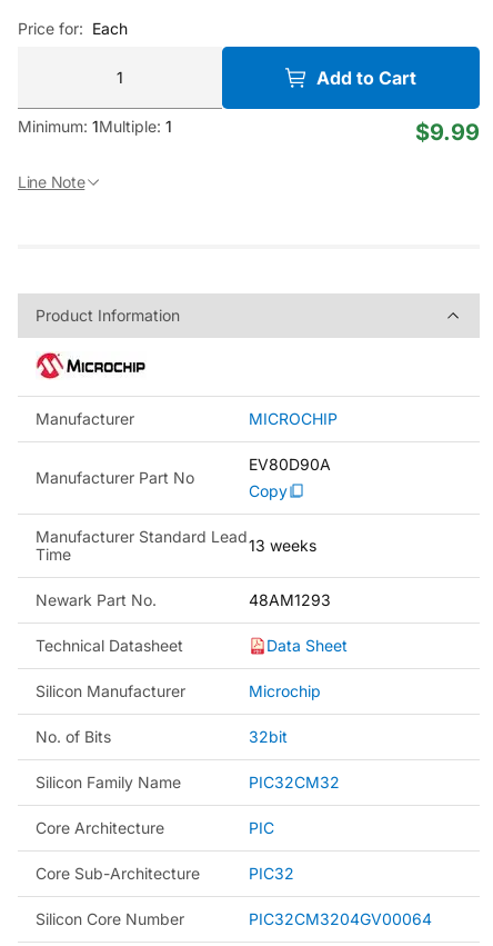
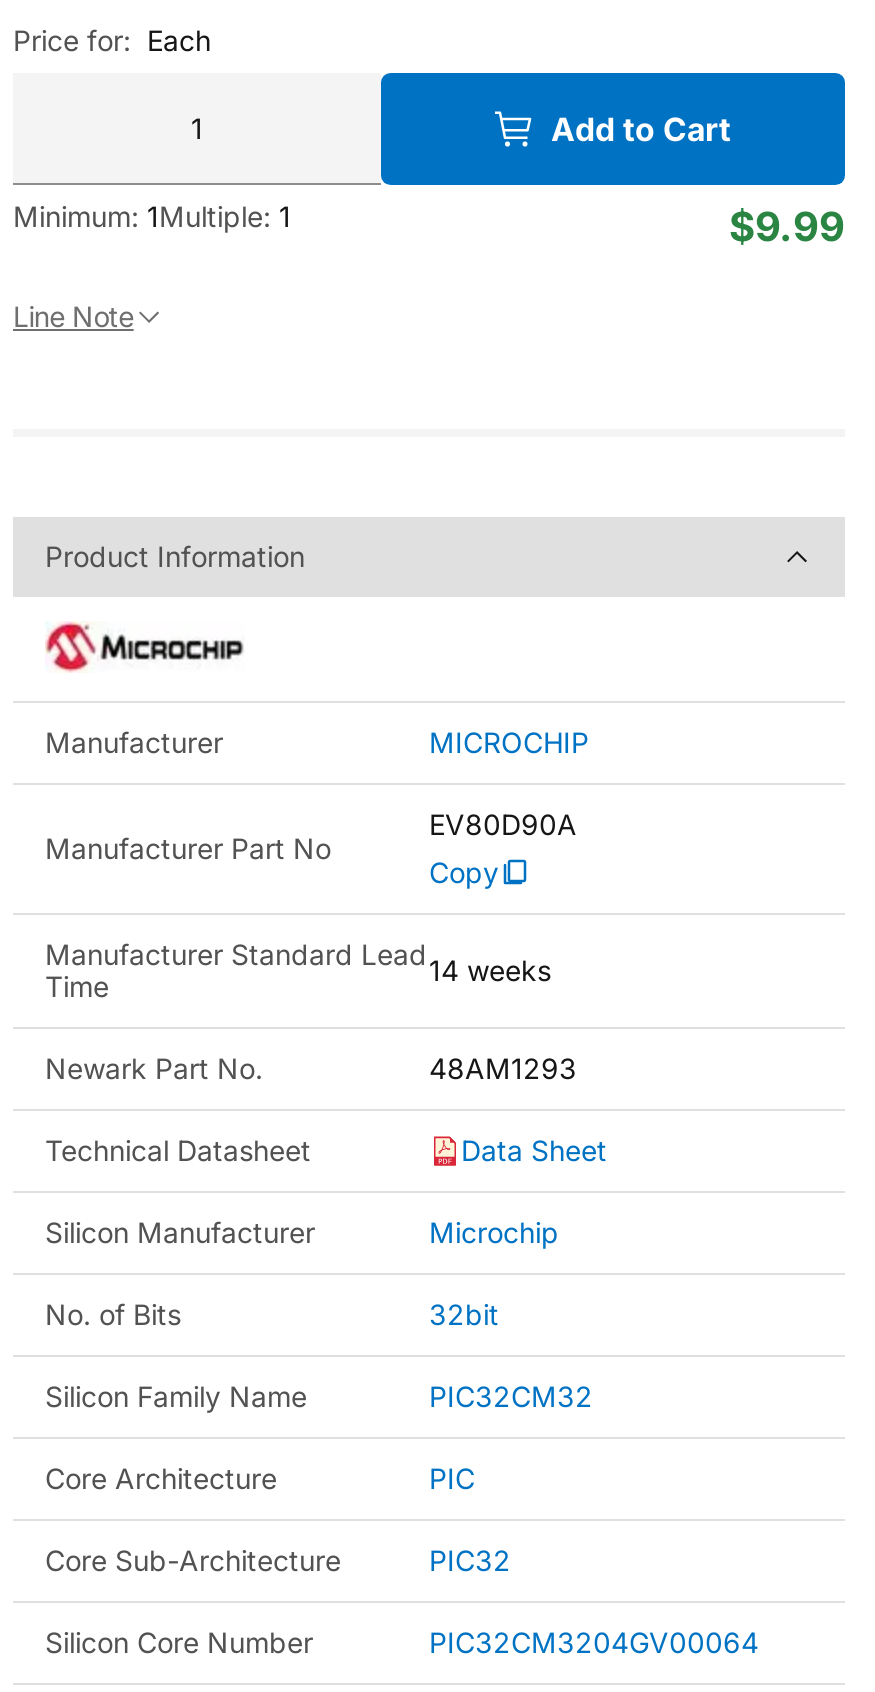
- Manufacturer Standard Lead 13 weeks
+ Manufacturer Standard Lead 14 weeks
